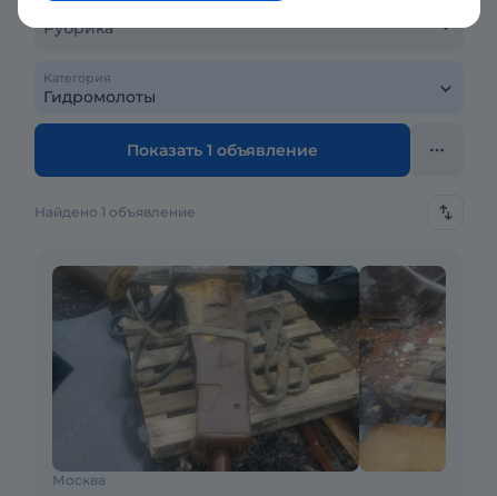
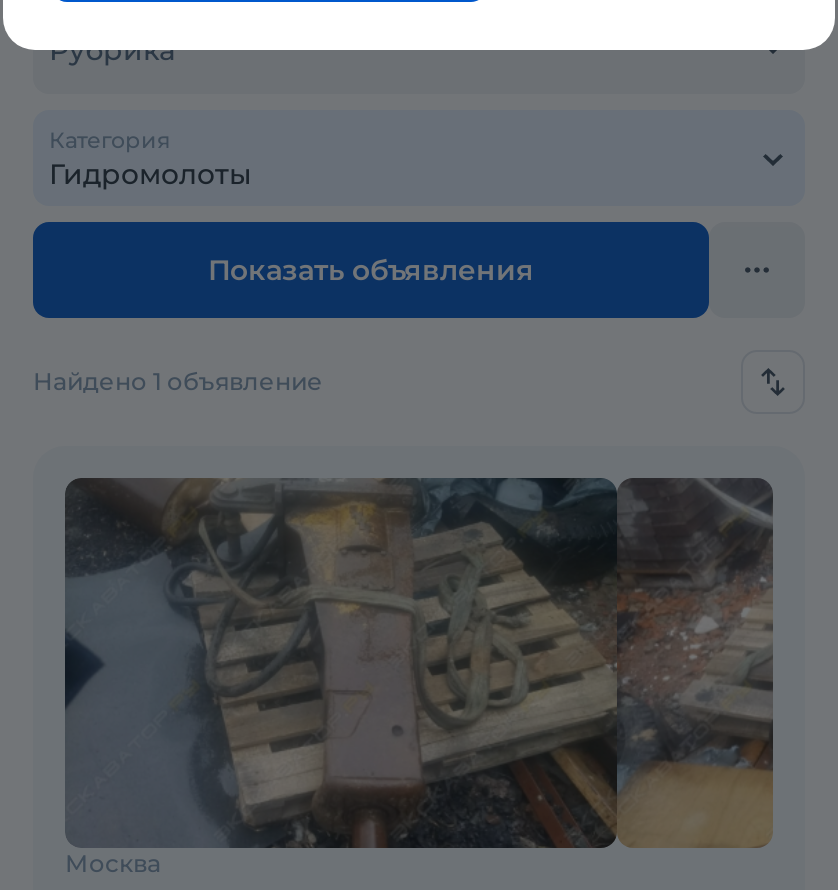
- Показать 1 объявление
+ Показать объявления
